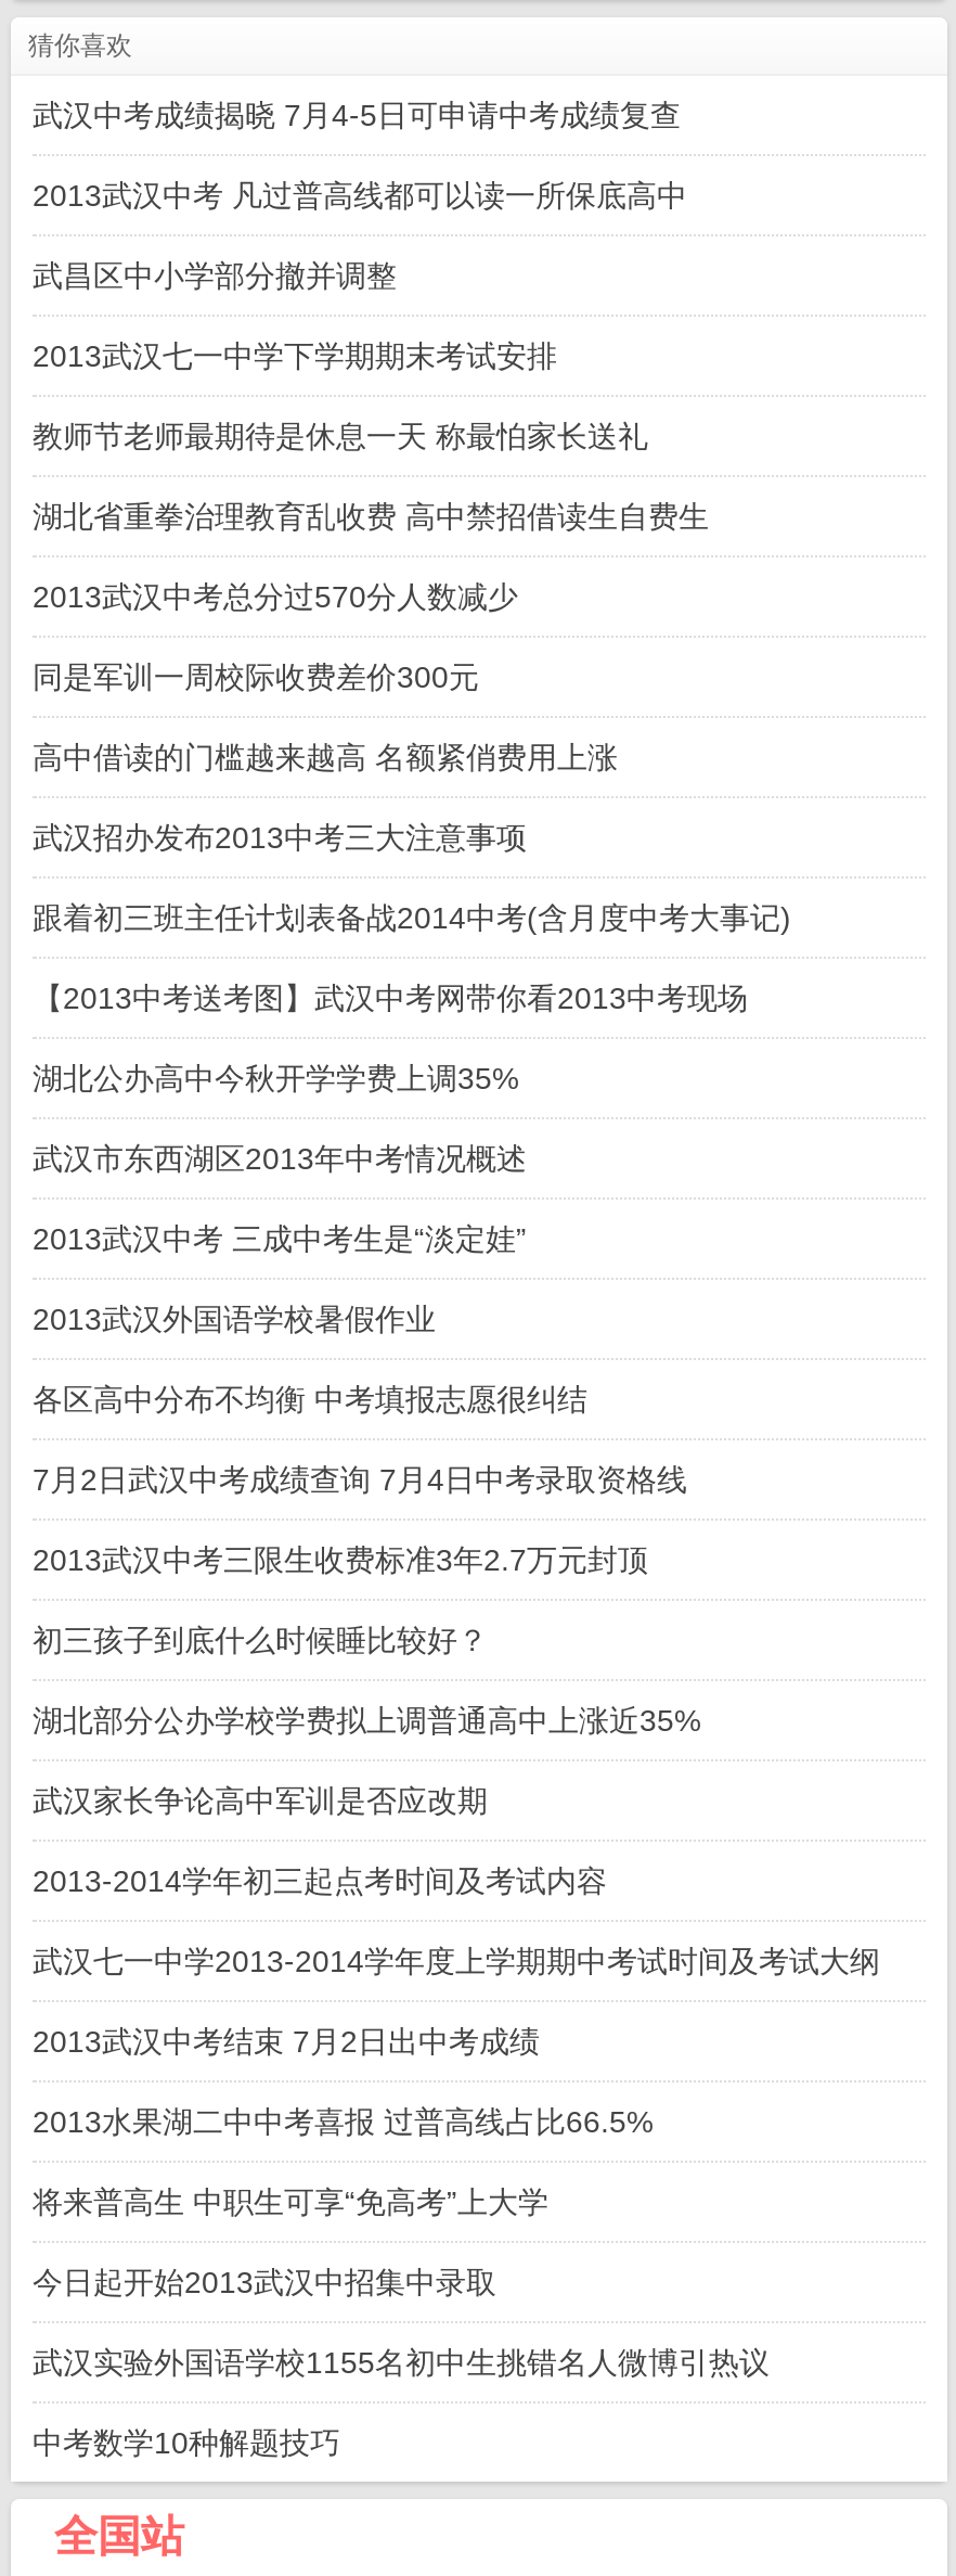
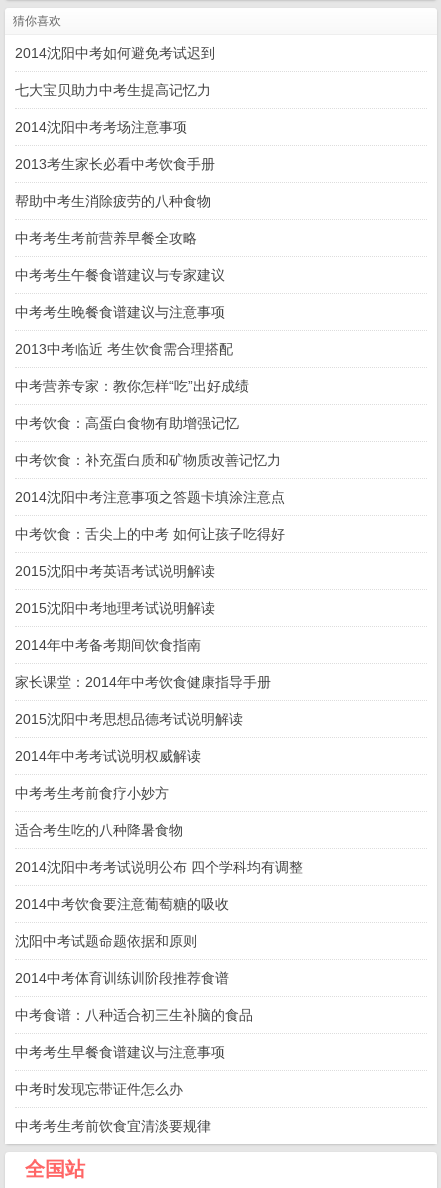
- 武汉中考成绩揭晓 7月4-5日可申请中考成绩复查
+ 2014沈阳中考如何避免考试迟到

- 2013武汉中考 凡过普高线都可以读一所保底高中
+ 七大宝贝助力中考生提高记忆力

- 武昌区中小学部分撤并调整
+ 2014沈阳中考考场注意事项

- 2013武汉七一中学下学期期末考试安排
+ 2013考生家长必看中考饮食手册

- 教师节老师最期待是休息一天 称最怕家长送礼
+ 帮助中考生消除疲劳的八种食物

- 湖北省重拳治理教育乱收费 高中禁招借读生自费生
+ 中考考生考前营养早餐全攻略

- 2013武汉中考总分过570分人数减少
+ 中考考生午餐食谱建议与专家建议

- 同是军训一周校际收费差价300元
+ 中考考生晚餐食谱建议与注意事项

- 高中借读的门槛越来越高 名额紧俏费用上涨
+ 2013中考临近 考生饮食需合理搭配

- 武汉招办发布2013中考三大注意事项
+ 中考营养专家：教你怎样“吃”出好成绩

- 跟着初三班主任计划表备战2014中考(含月度中考大事记)
+ 中考饮食：高蛋白食物有助增强记忆

- 【2013中考送考图】武汉中考网带你看2013中考现场
+ 中考饮食：补充蛋白质和矿物质改善记忆力

- 湖北公办高中今秋开学学费上调35%
+ 2014沈阳中考注意事项之答题卡填涂注意点

- 武汉市东西湖区2013年中考情况概述
+ 中考饮食：舌尖上的中考 如何让孩子吃得好

- 2013武汉中考 三成中考生是“淡定娃”
+ 2015沈阳中考英语考试说明解读

- 2013武汉外国语学校暑假作业
+ 2015沈阳中考地理考试说明解读

- 各区高中分布不均衡 中考填报志愿很纠结
+ 2014年中考备考期间饮食指南

- 7月2日武汉中考成绩查询 7月4日中考录取资格线
+ 家长课堂：2014年中考饮食健康指导手册

- 2013武汉中考三限生收费标准3年2.7万元封顶
+ 2015沈阳中考思想品德考试说明解读

- 初三孩子到底什么时候睡比较好？
+ 2014年中考考试说明权威解读

- 湖北部分公办学校学费拟上调普通高中上涨近35%
+ 中考考生考前食疗小妙方

- 武汉家长争论高中军训是否应改期
+ 适合考生吃的八种降暑食物

- 2013-2014学年初三起点考时间及考试内容
+ 2014沈阳中考考试说明公布 四个学科均有调整

- 武汉七一中学2013-2014学年度上学期期中考试时间及考试大纲
+ 2014中考饮食要注意葡萄糖的吸收

- 2013武汉中考结束 7月2日出中考成绩
+ 沈阳中考试题命题依据和原则

- 2013水果湖二中中考喜报 过普高线占比66.5%
+ 2014中考体育训练训阶段推荐食谱

- 将来普高生 中职生可享“免高考”上大学
+ 中考食谱：八种适合初三生补脑的食品

- 今日起开始2013武汉中招集中录取
+ 中考考生早餐食谱建议与注意事项

- 武汉实验外国语学校1155名初中生挑错名人微博引热议
+ 中考时发现忘带证件怎么办

- 中考数学10种解题技巧
+ 中考考生考前饮食宜清淡要规律
